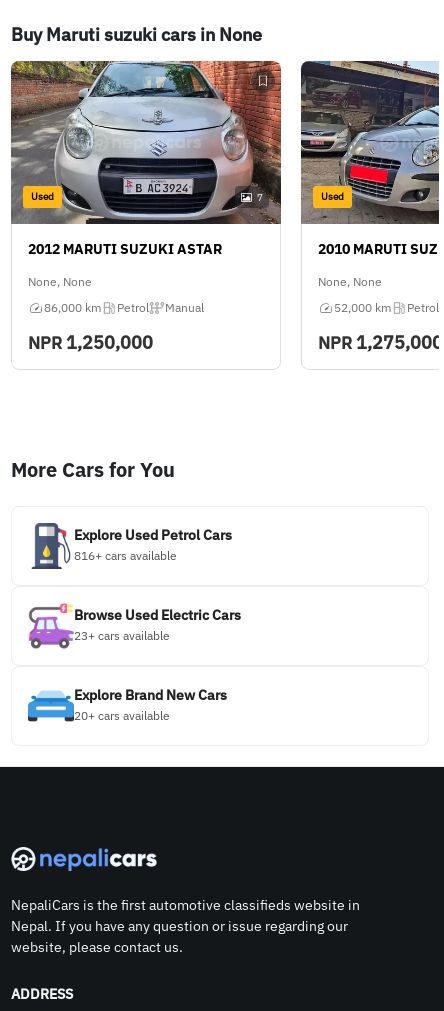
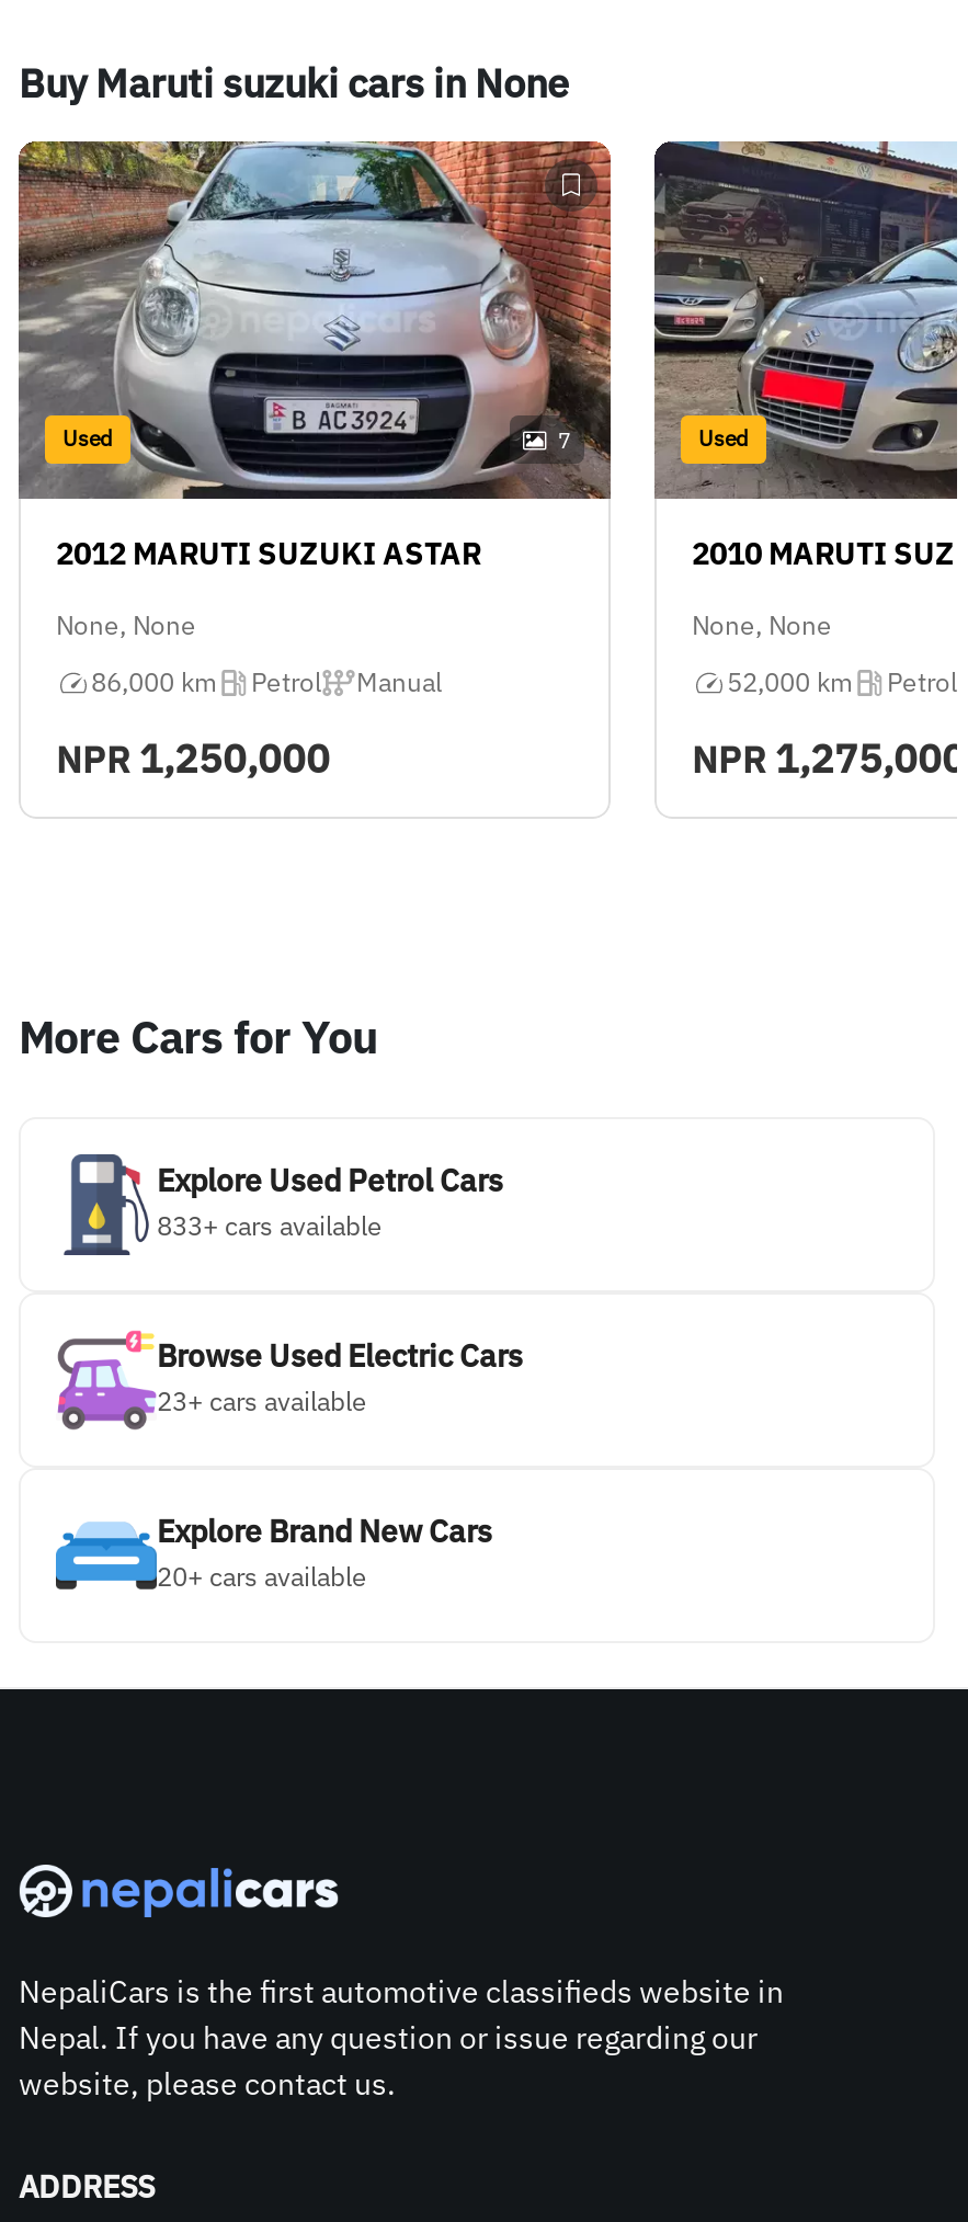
- 816+ cars available
+ 833+ cars available
